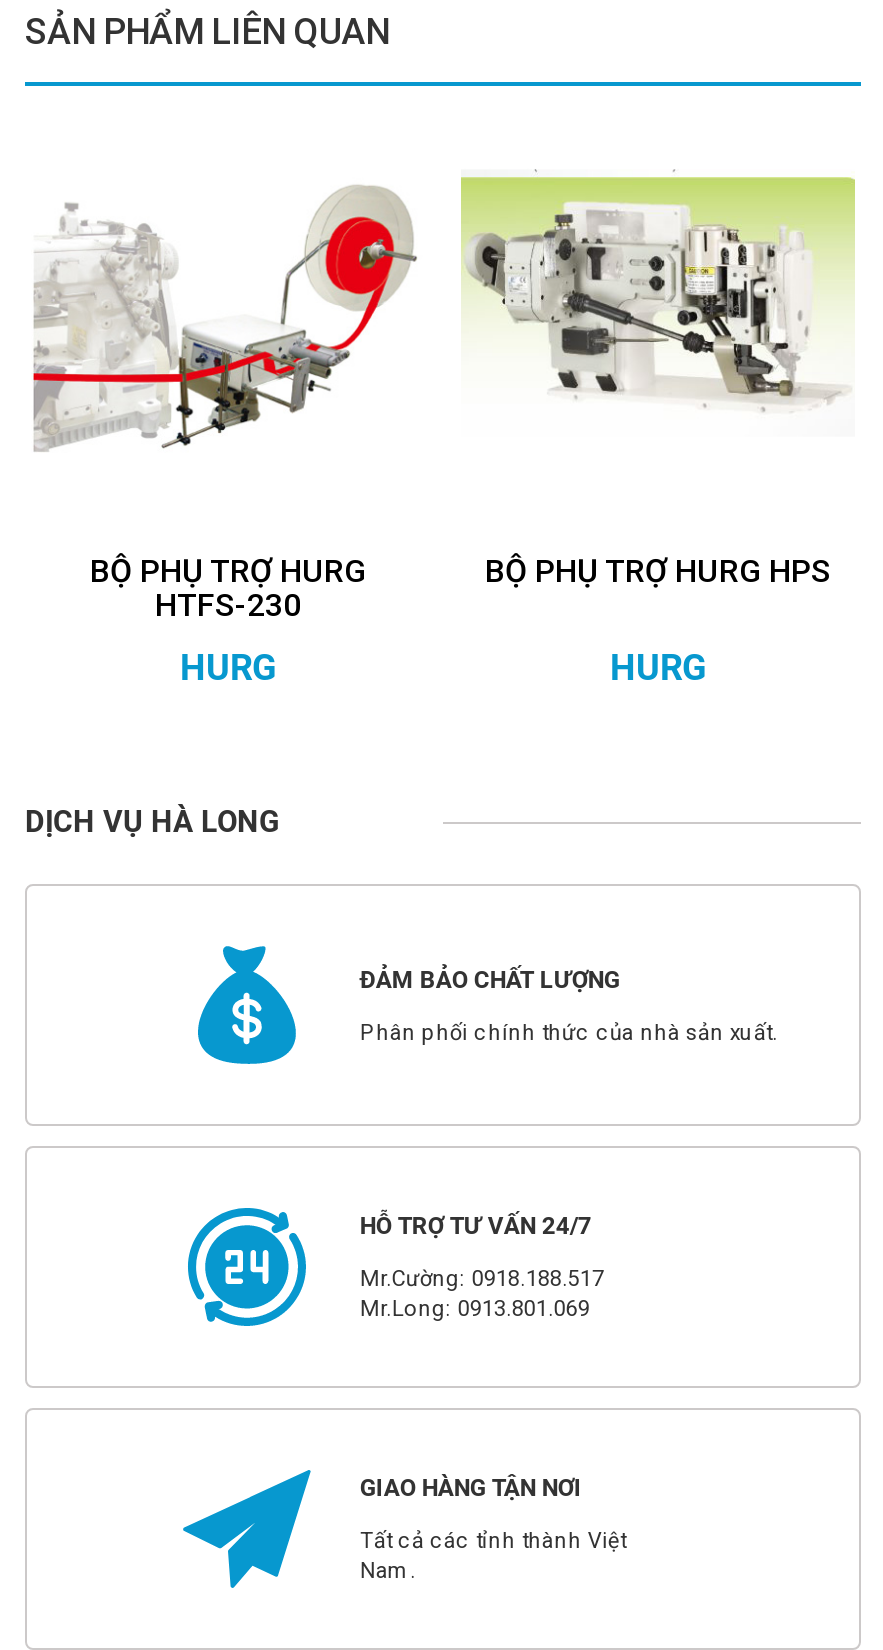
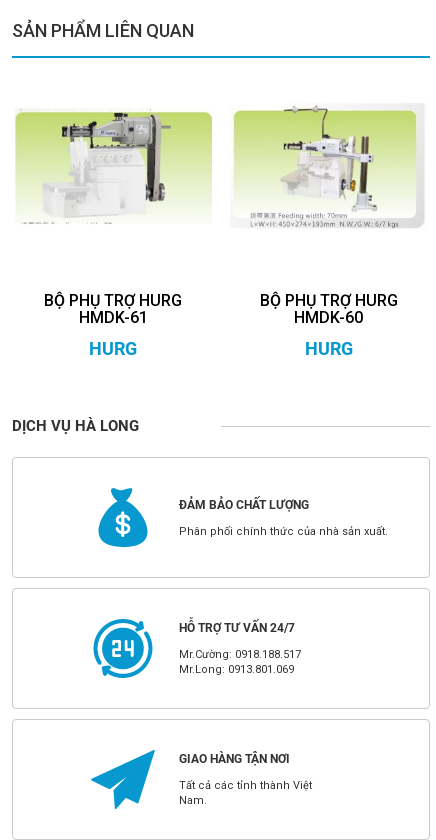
- [image]
+ [image]

- [image]
+ [image]

- BỘ PHỤ TRỢ HURG HPS
+ BỘ PHỤ TRỢ HURG
+ HMDK-60

- HTFS-230
+ HMDK-61
